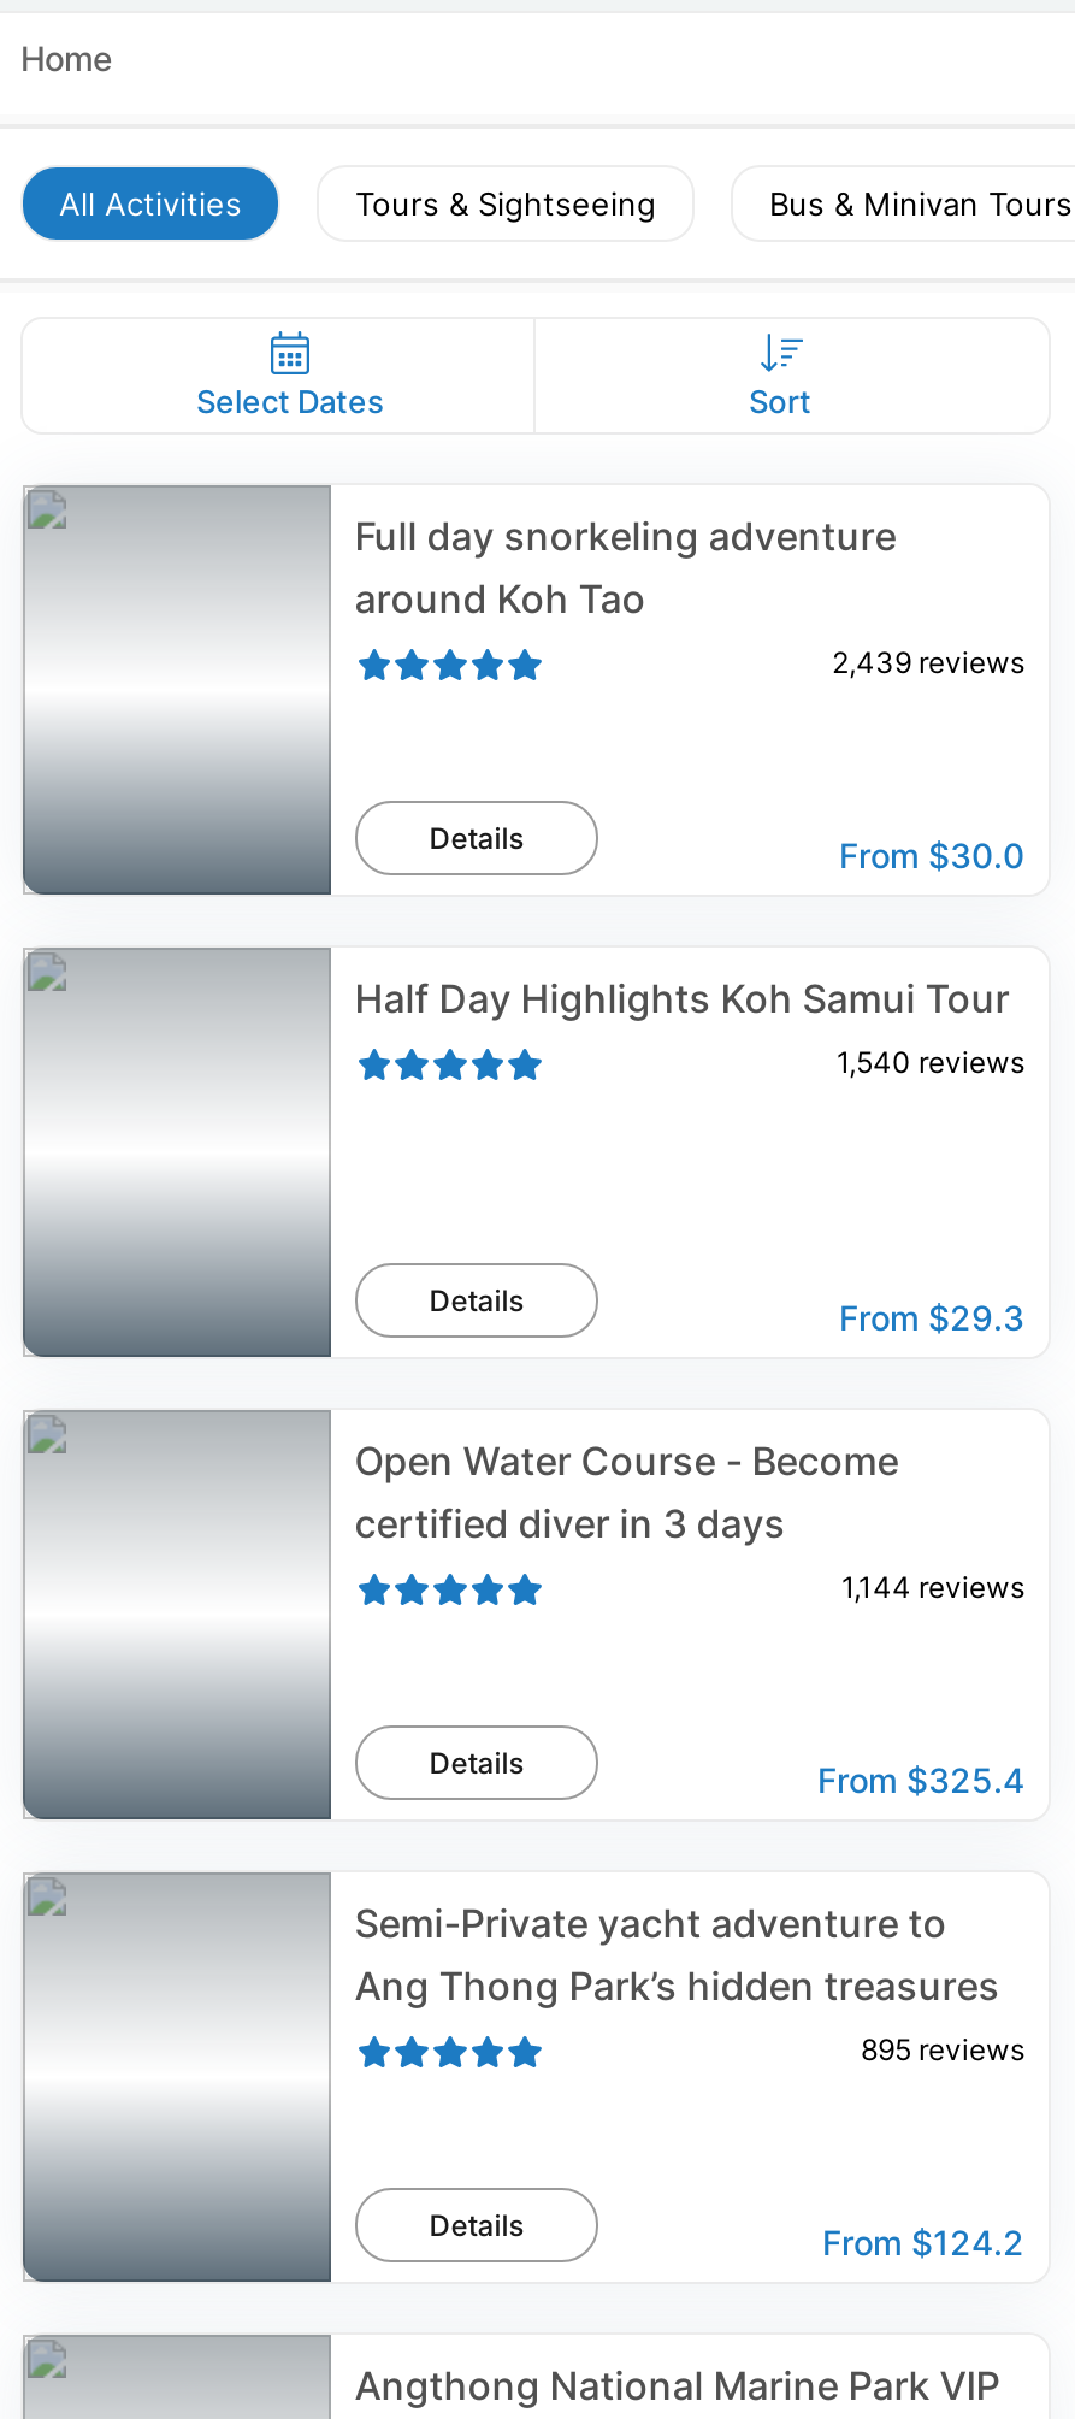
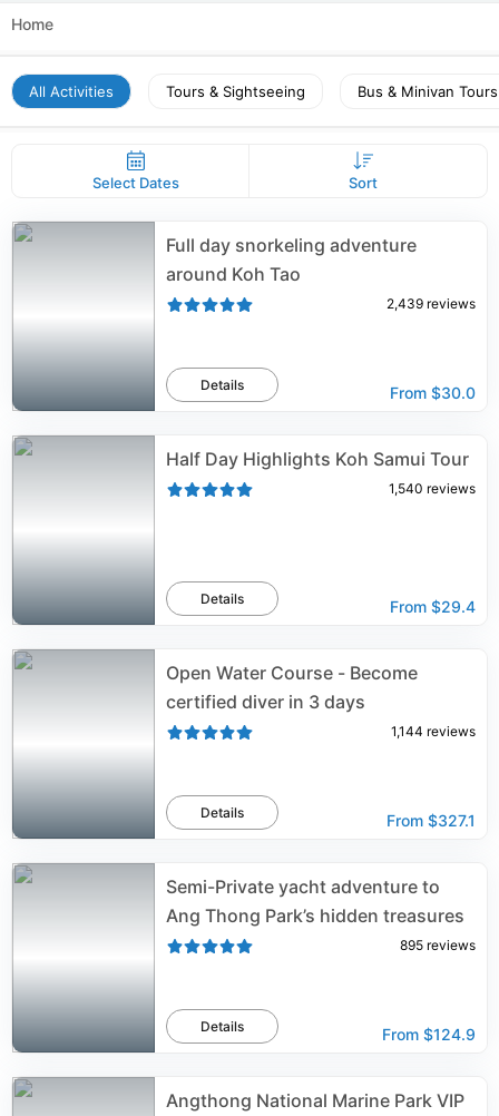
- From $29.3
+ From $29.4

- From $325.4
+ From $327.1

- From $124.2
+ From $124.9
